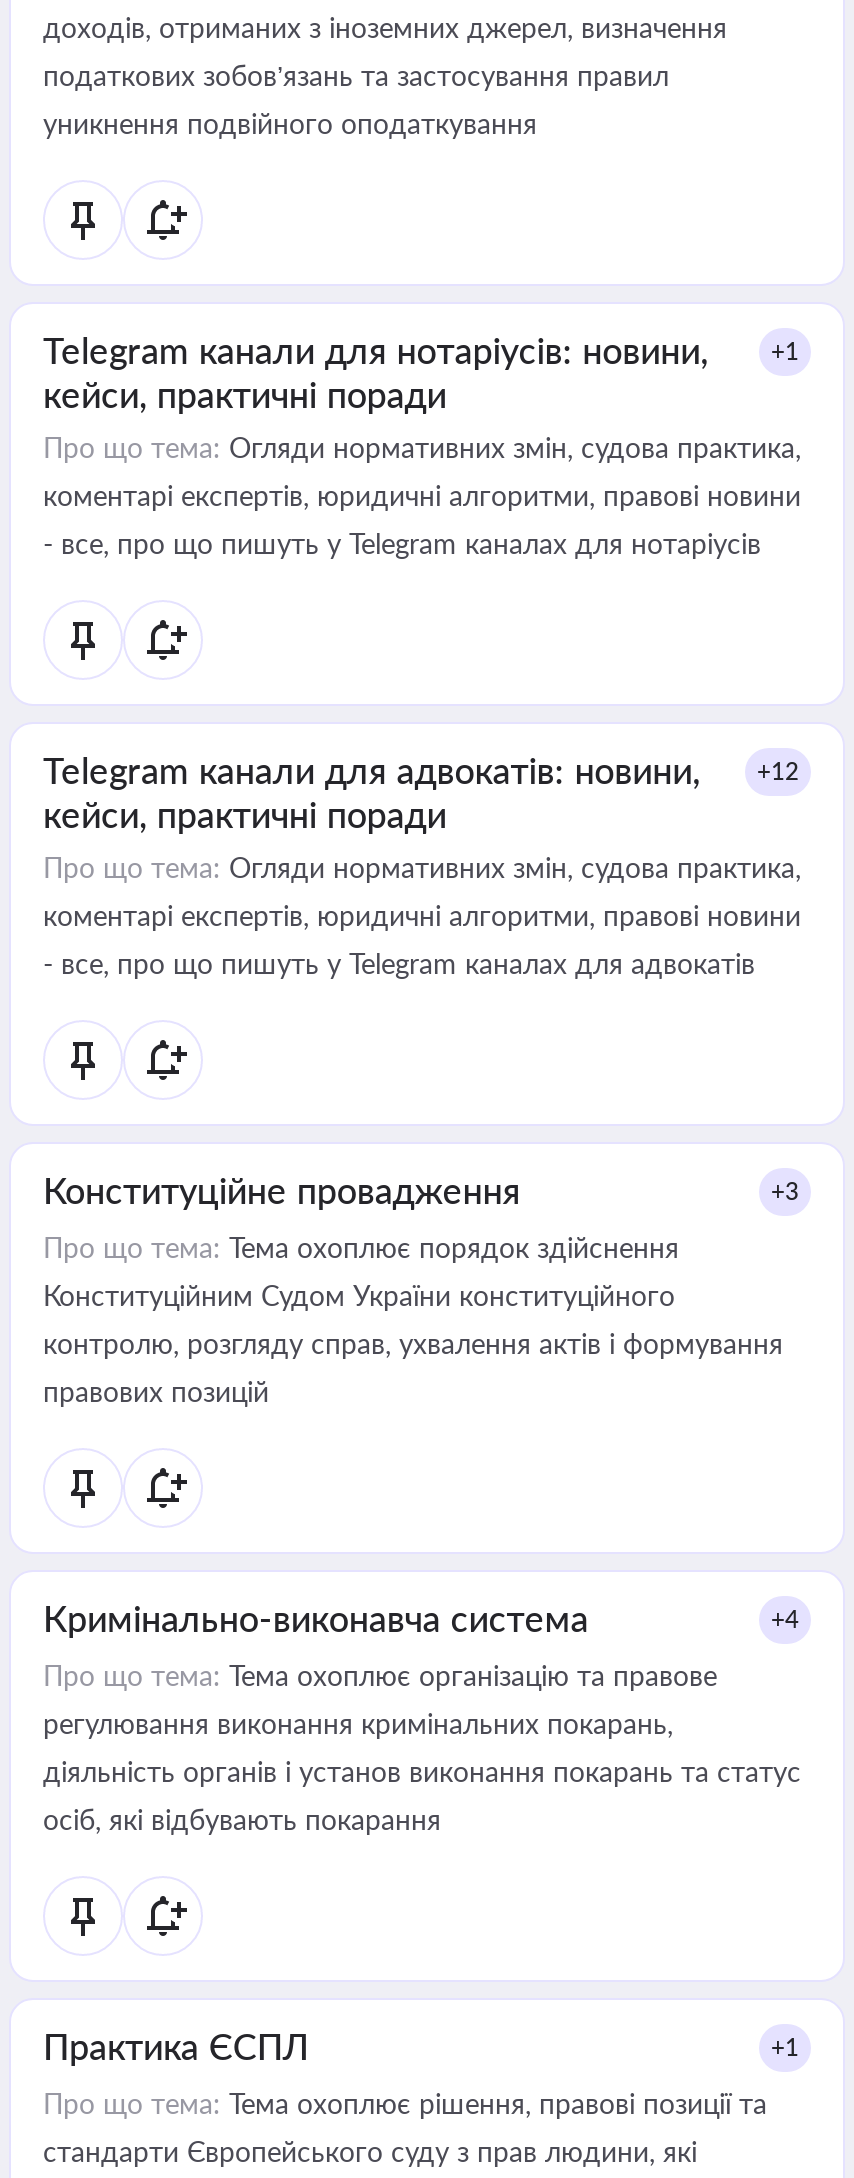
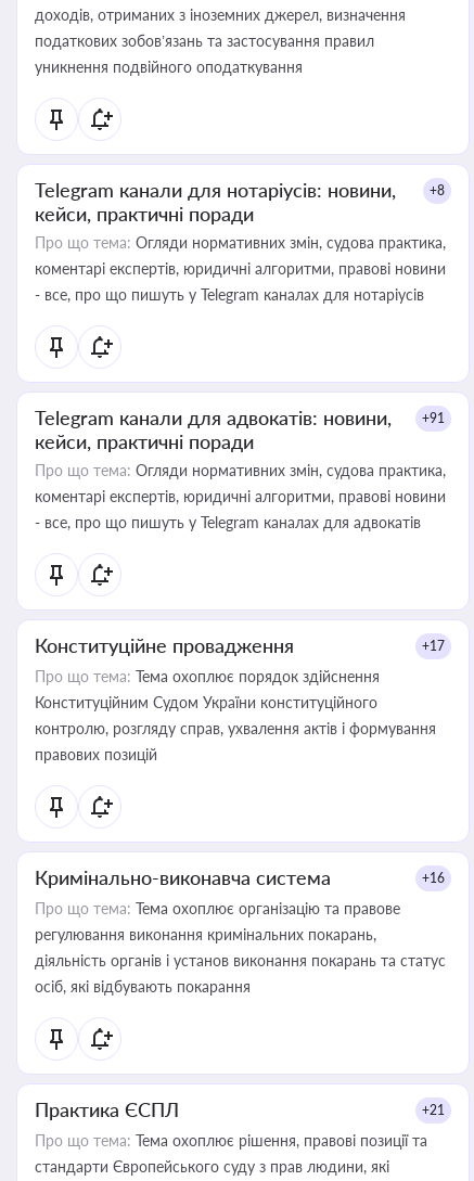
- +1
+ +8

- Telegram канали для адвокатів: новини, +12
+ Telegram канали для адвокатів: новини, +91

- +3
+ +17

- +4
+ +16

- +1
+ +21
